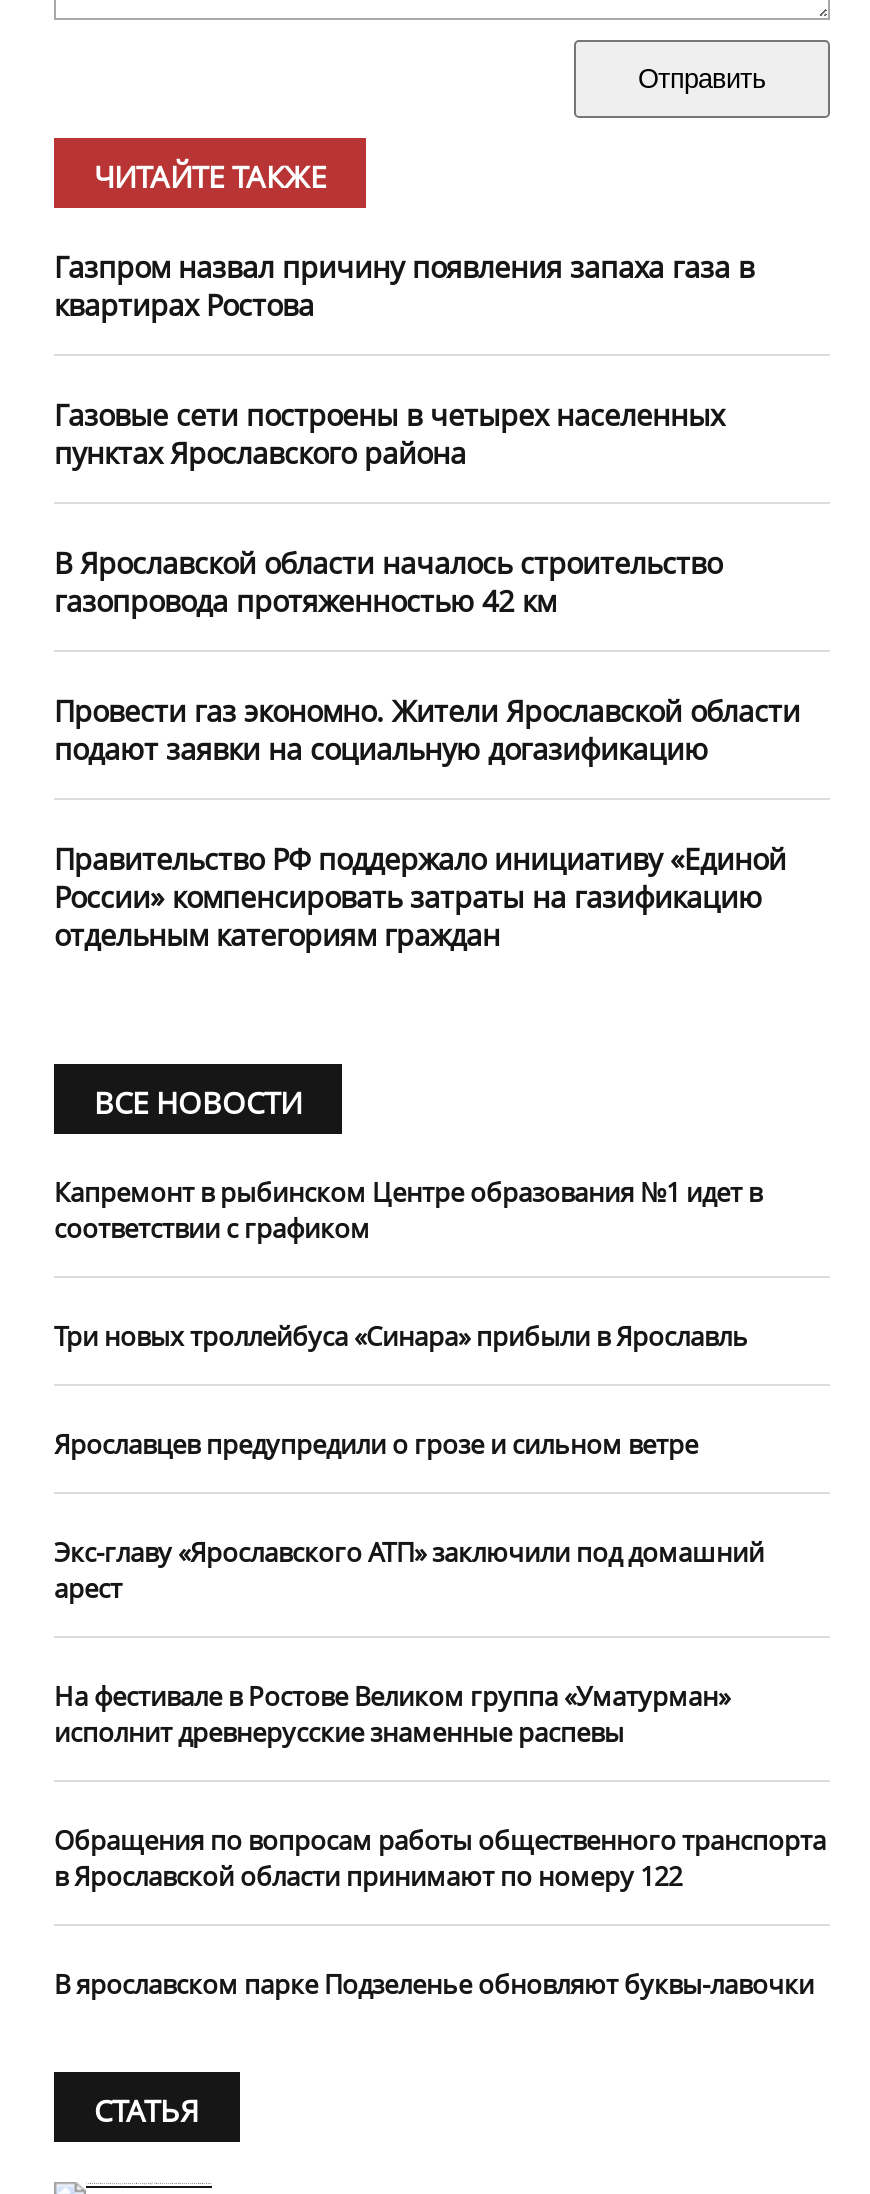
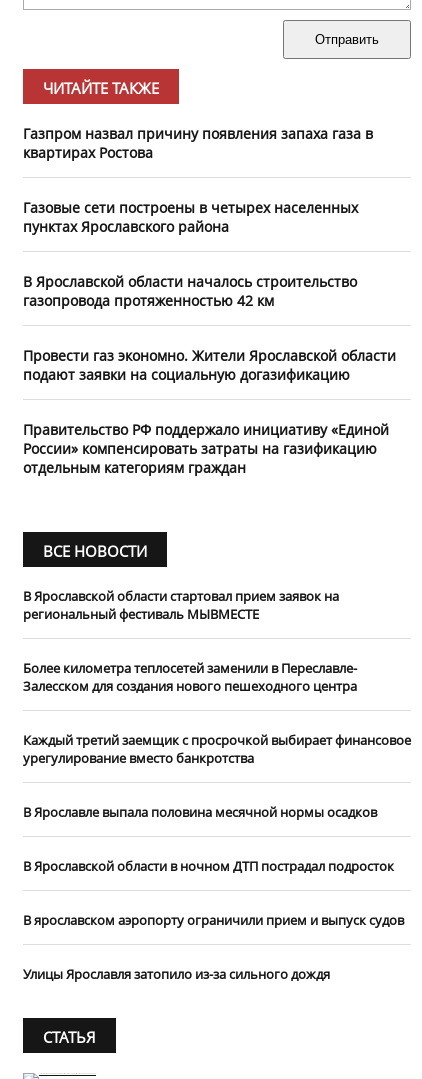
- Капремонт в рыбинском Центре образования №1 идет в
- соответствии с графиком
+ В Ярославской области стартовал прием заявок на
+ региональный фестиваль МЫВМЕСТЕ

- Три новых троллейбуса «Синара» прибыли в Ярославль
+ Более километра теплосетей заменили в Переславле-
+ Залесском для создания нового пешеходного центра

- Ярославцев предупредили о грозе и сильном ветре
+ Каждый третий заемщик с просрочкой выбирает финансовое
+ урегулирование вместо банкротства

- Экс-главу «Ярославского АТП» заключили под домашний
- арест
+ В Ярославле выпала половина месячной нормы осадков

- На фестивале в Ростове Великом группа «Уматурман»
- исполнит древнерусские знаменные распевы
+ В Ярославской области в ночном ДТП пострадал подросток

- Обращения по вопросам работы общественного транспорта
- в Ярославской области принимают по номеру 122
+ В ярославском аэропорту ограничили прием и выпуск судов

- В ярославском парке Подзеленье обновляют буквы-лавочки
+ Улицы Ярославля затопило из-за сильного дождя
